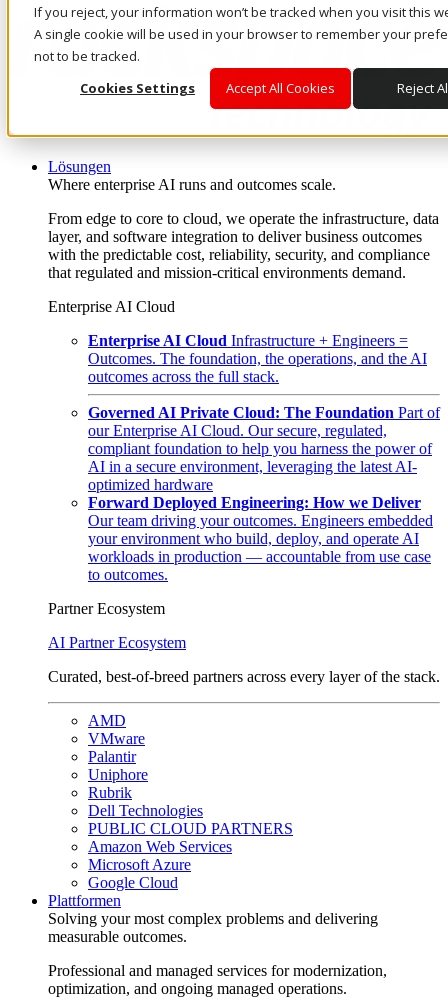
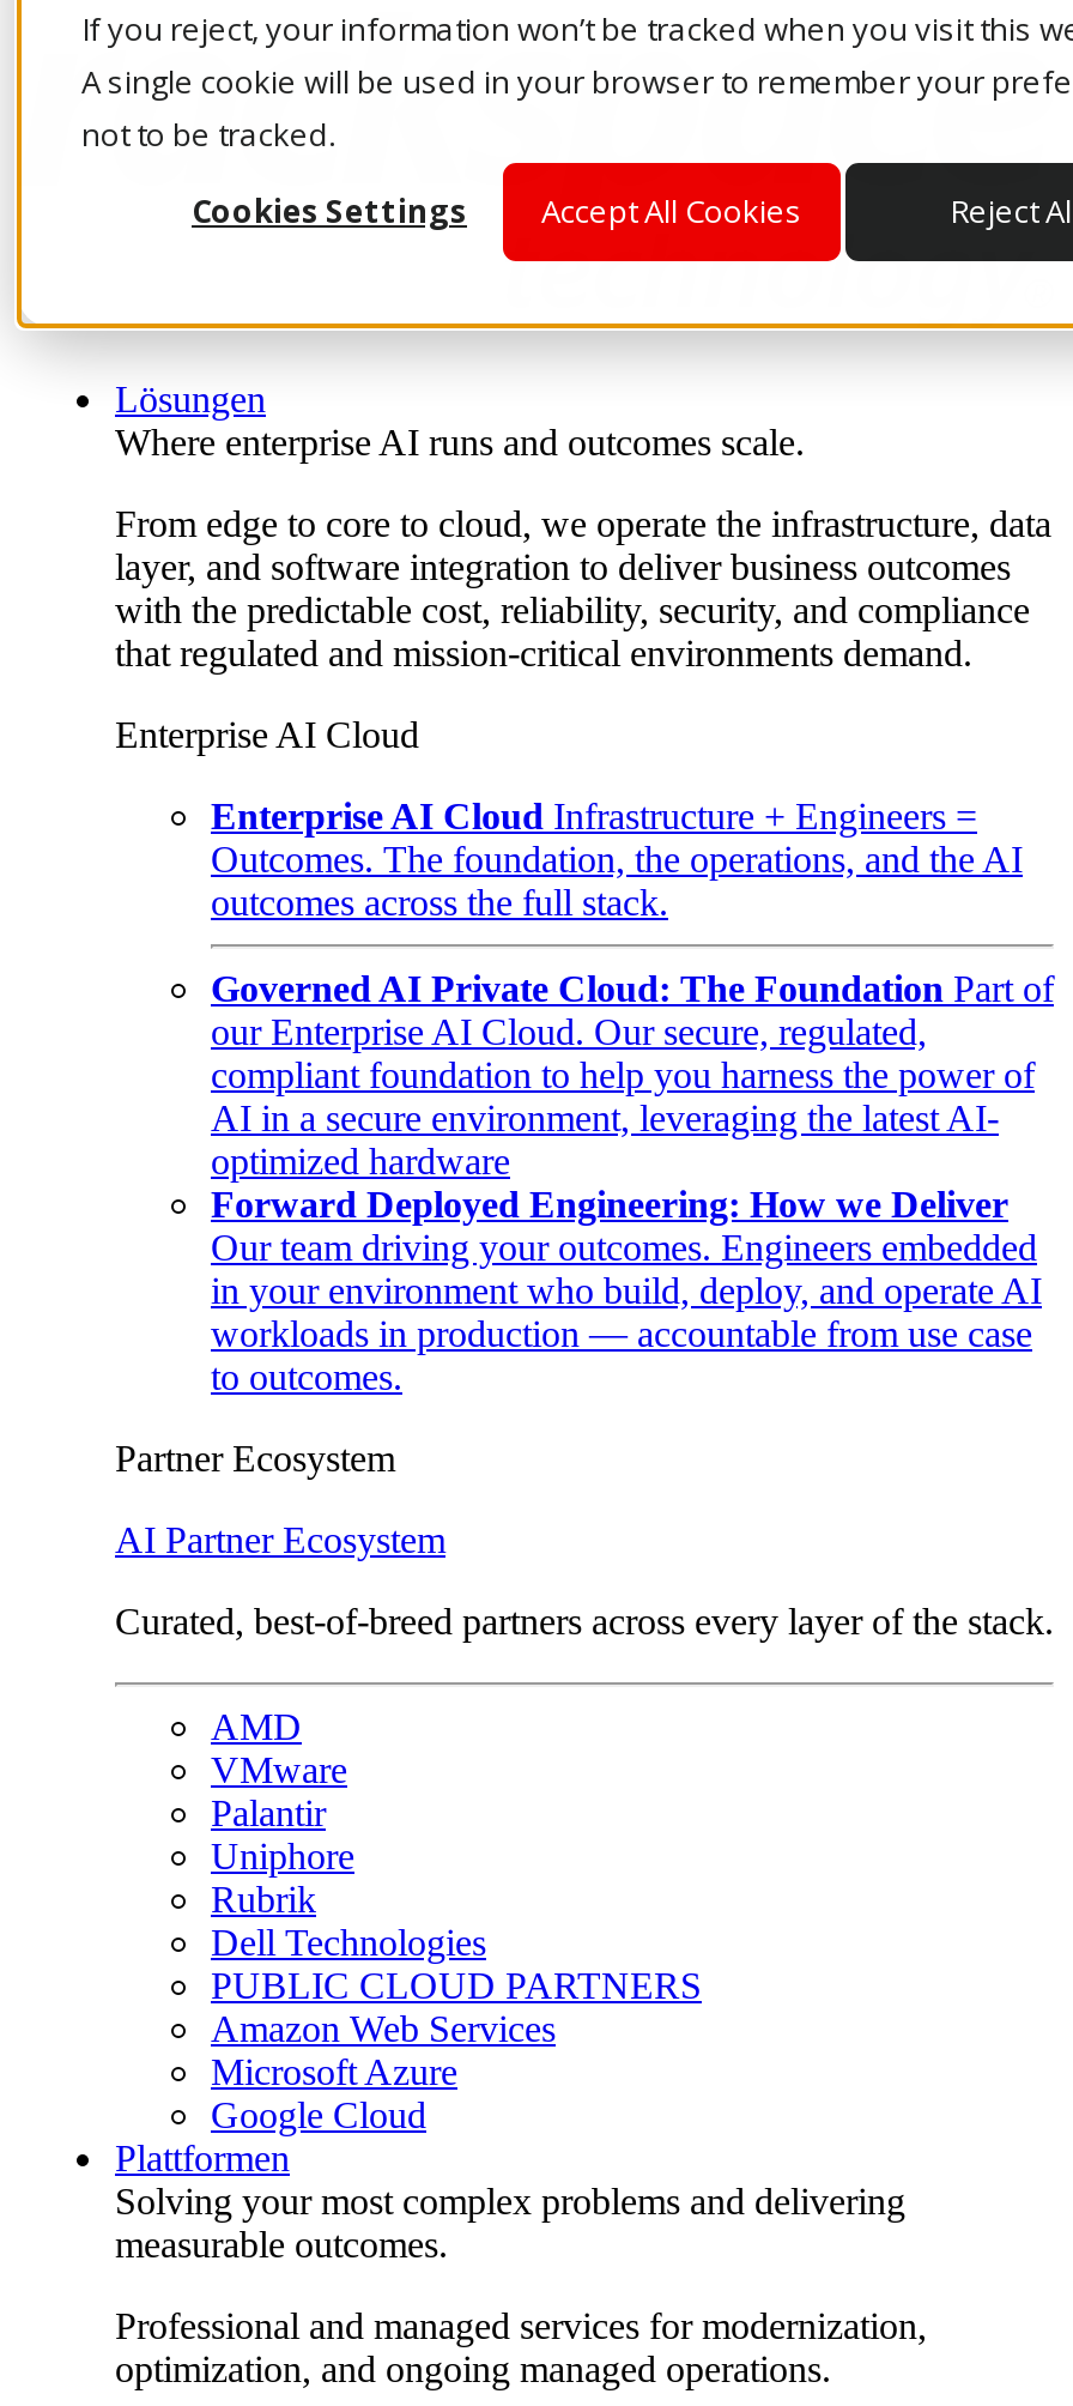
- your environment who build, deploy, and operate AI
+ in your environment who build, deploy, and operate AI
